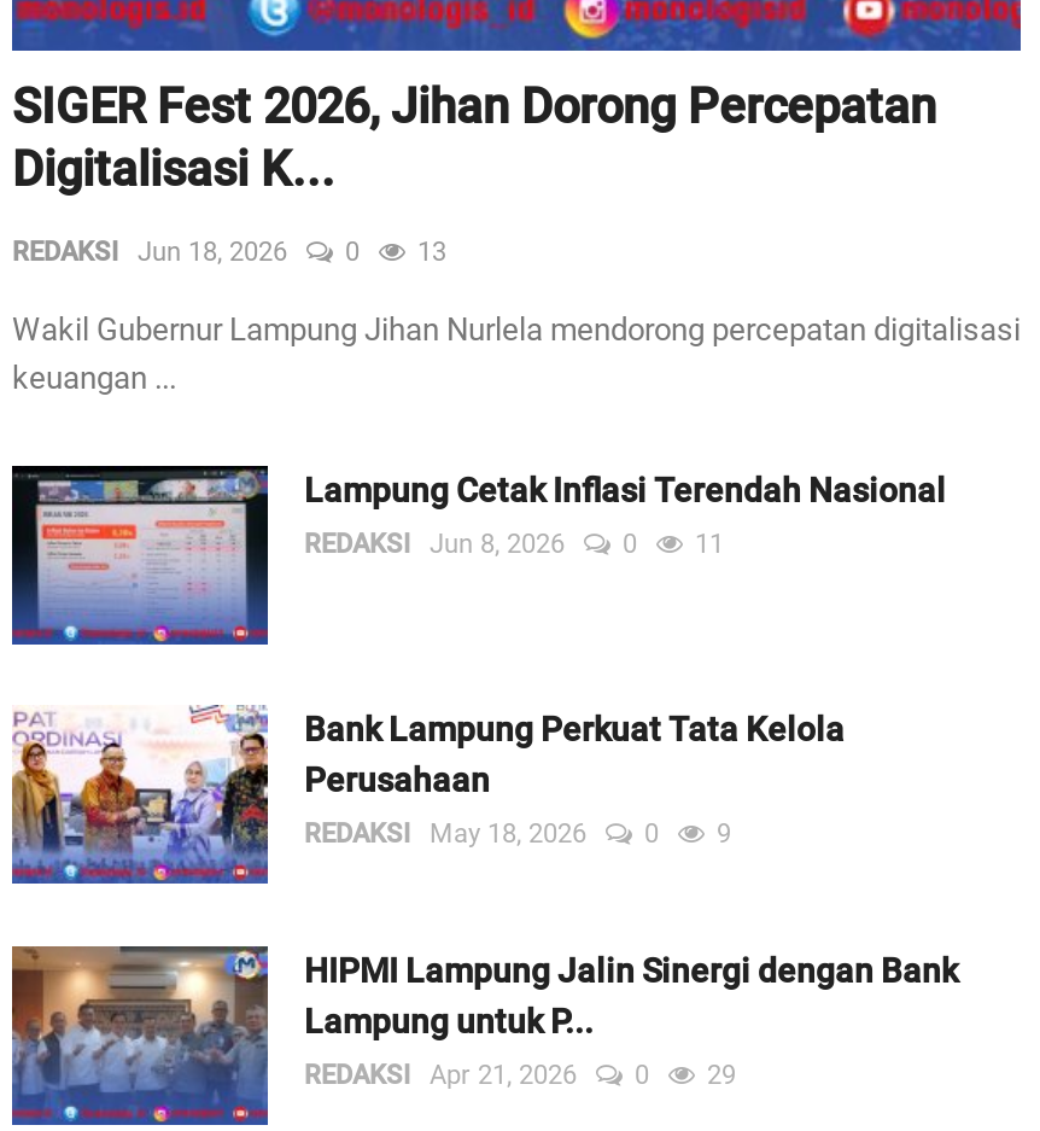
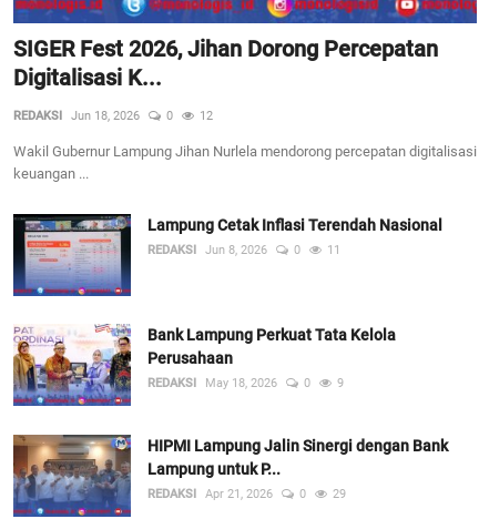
- REDAKSI Jun 18, 2026 0 13
+ REDAKSI Jun 18, 2026 0 12
